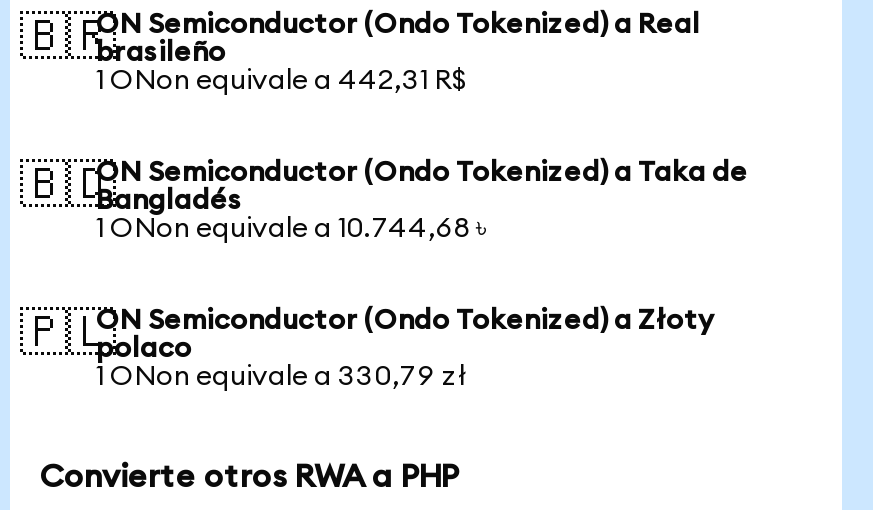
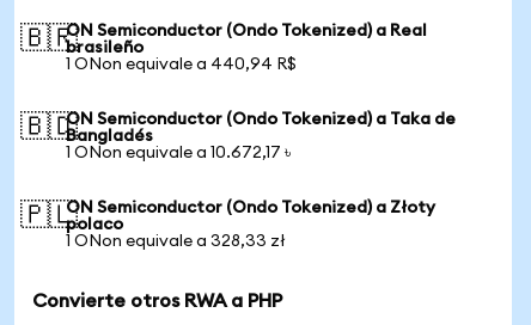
- 1 ONon equivale a 442,31 R$
+ 1 ONon equivale a 440,94 R$

- 1 ONon equivale a 10.744,68 ৳
+ 1 ONon equivale a 10.672,17 ৳

- 1 ONon equivale a 330,79 zł
+ 1 ONon equivale a 328,33 zł
